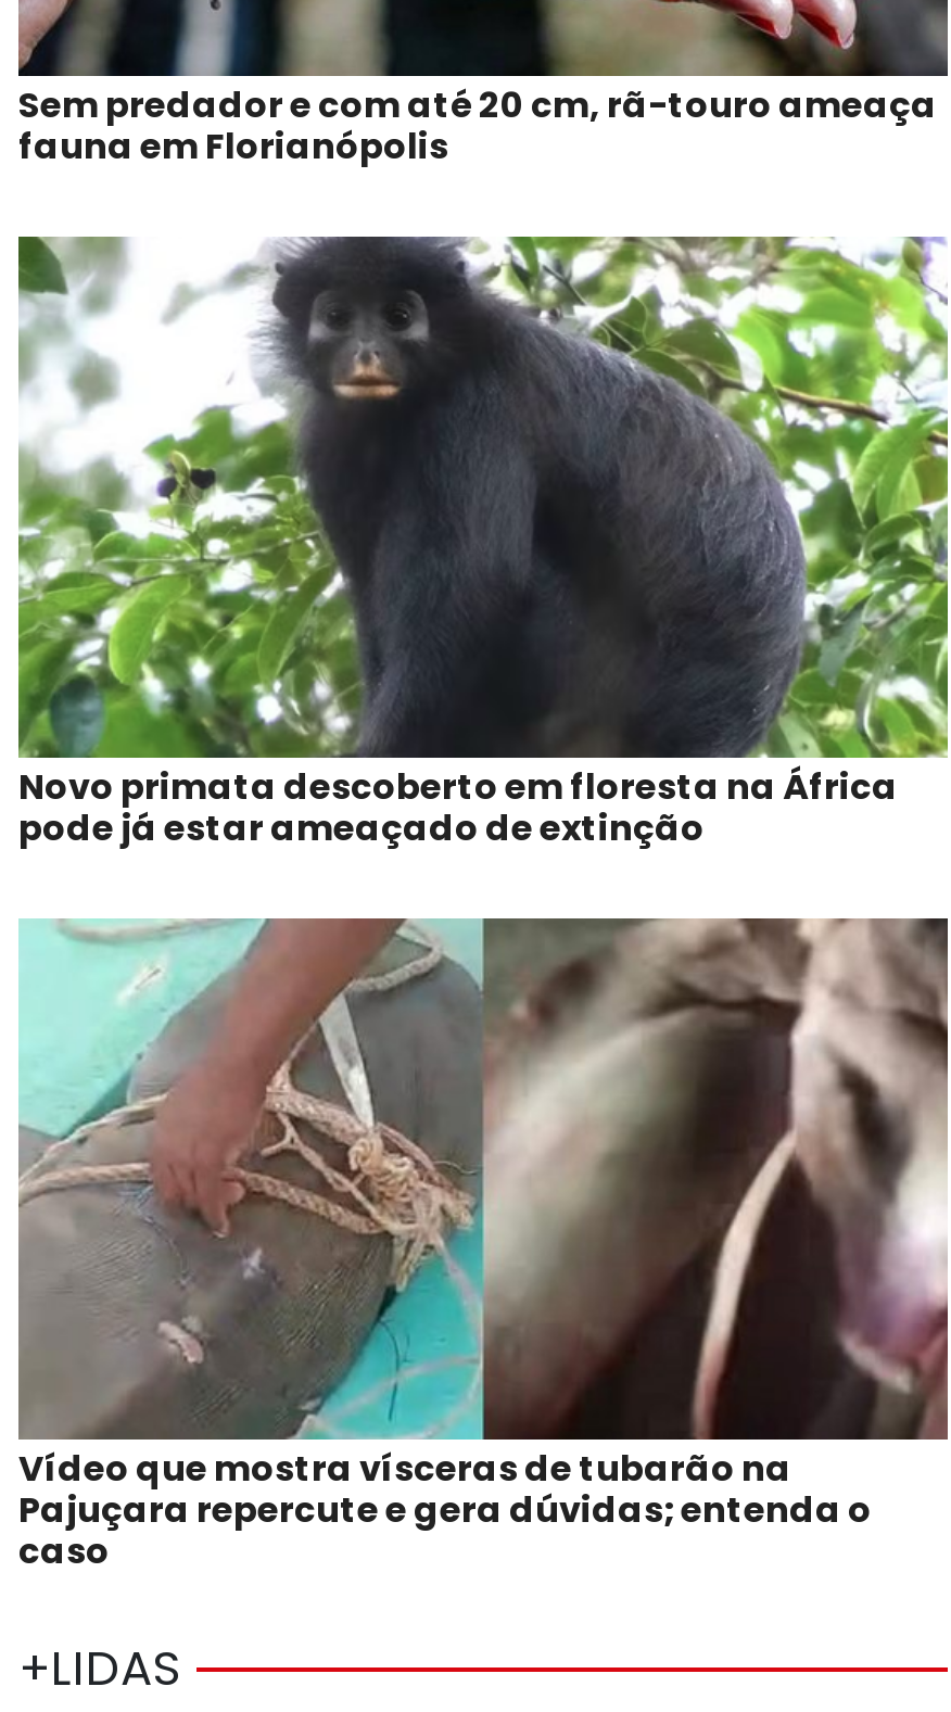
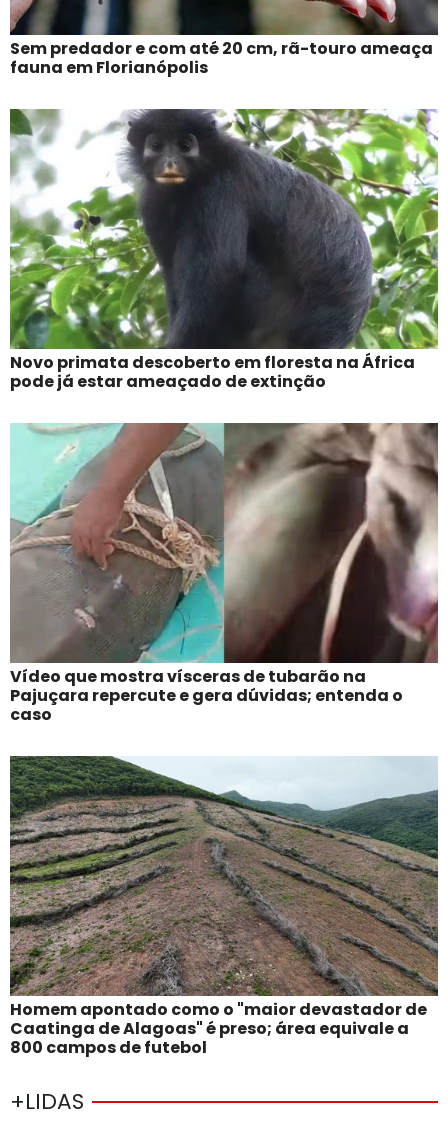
+ [image]
+ Homem apontado como o "maior devastador de
+ Caatinga de Alagoas" é preso; área equivale a
+ 800 campos de futebol
